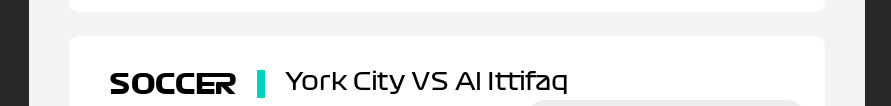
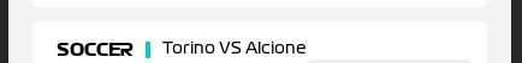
- York City VS Al Ittifaq
+ Torino VS Alcione
